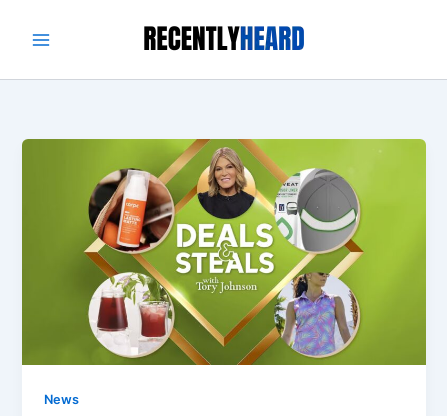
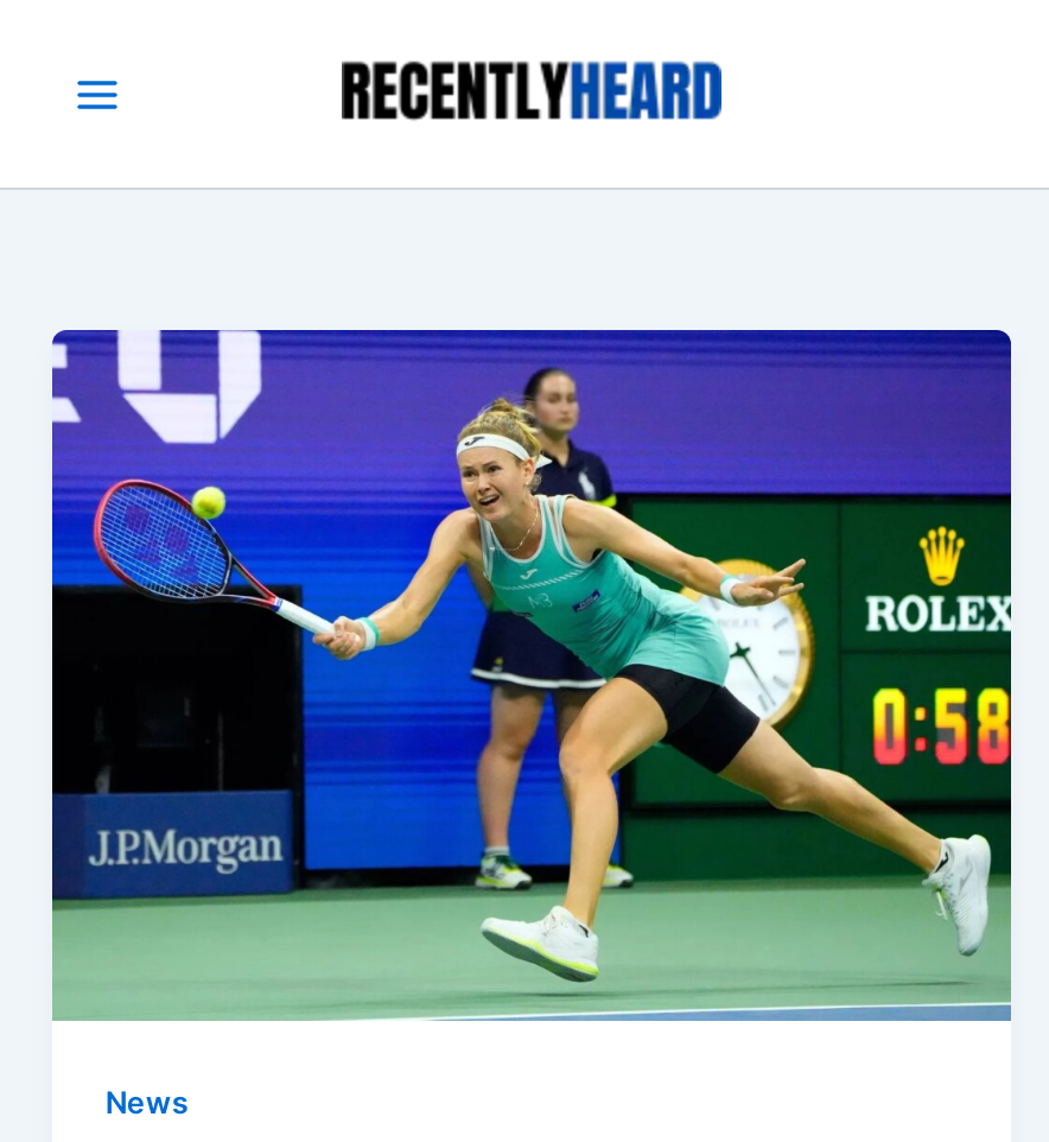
- [image]
+ [image]
